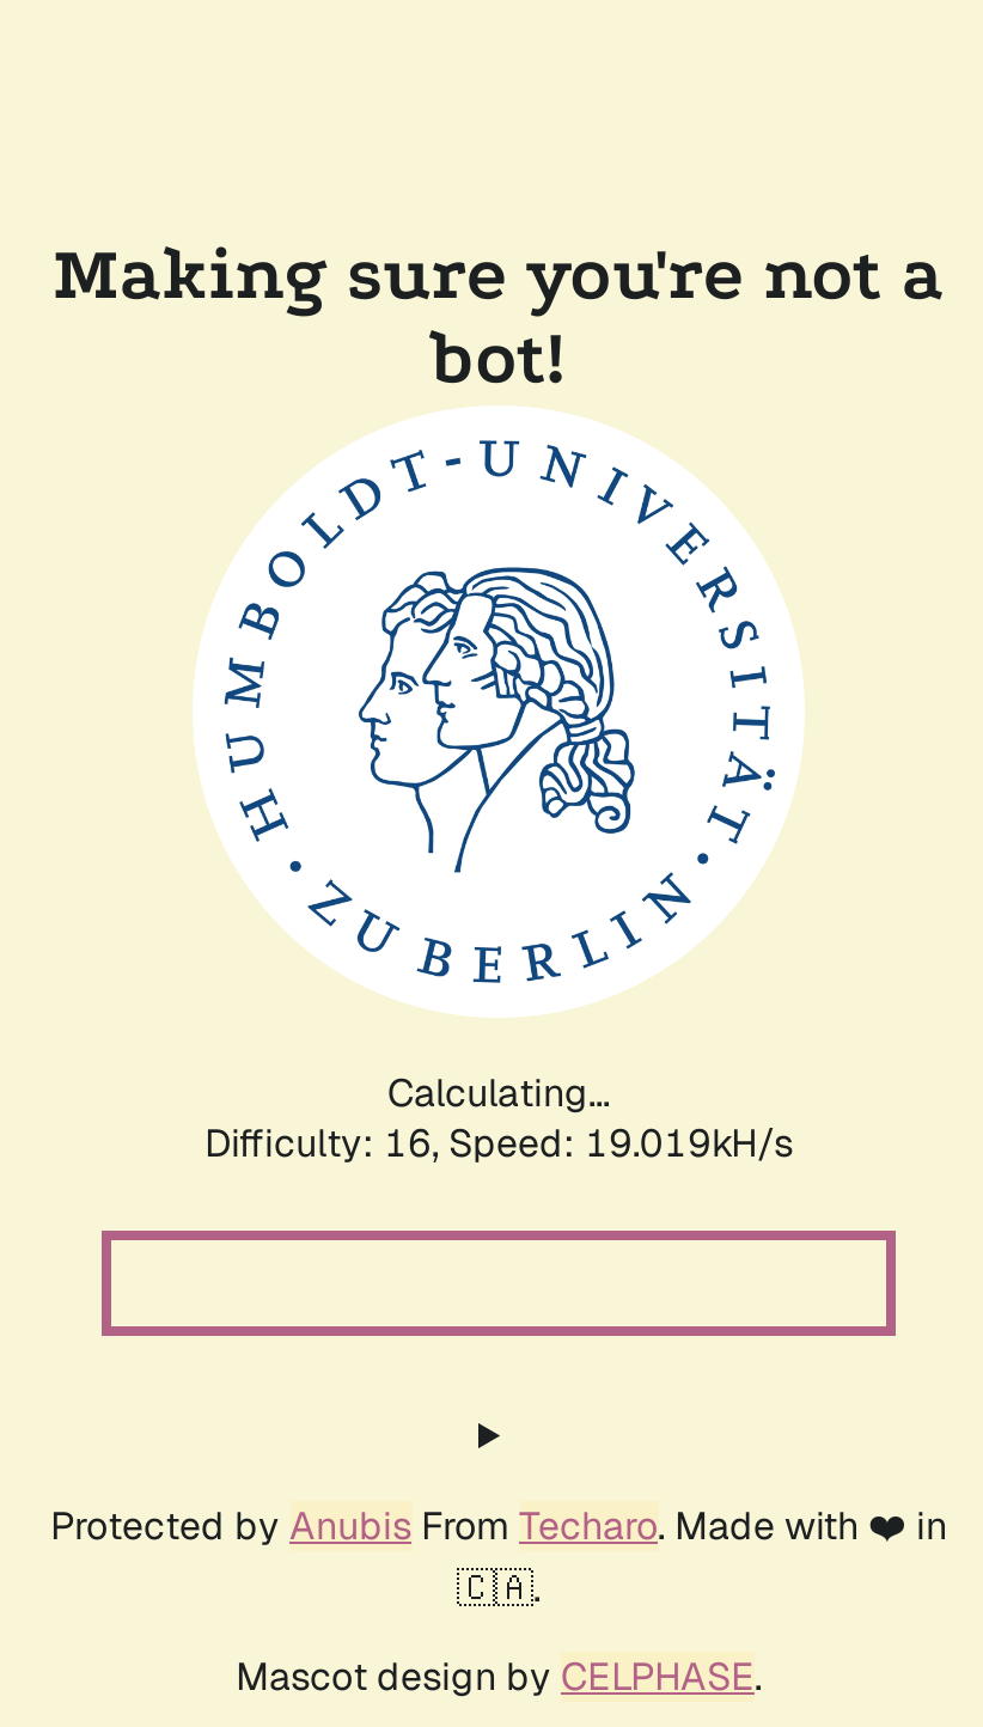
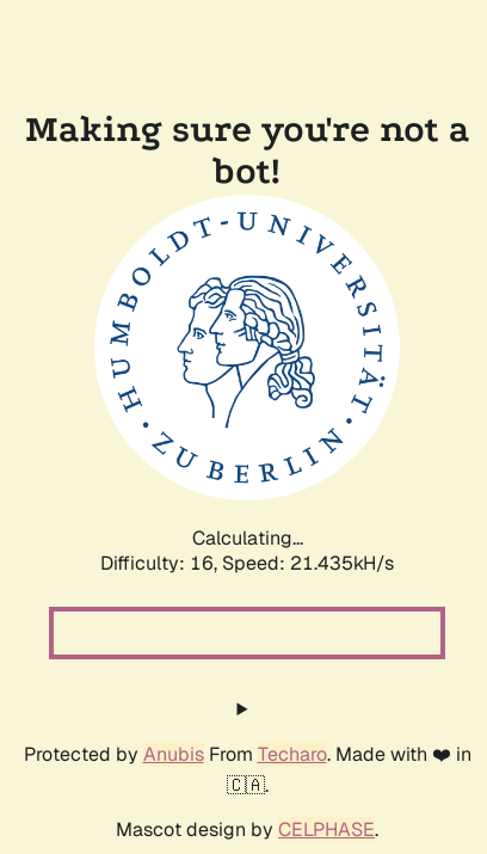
- Difficulty: 16, Speed: 19.019kH/s
+ Difficulty: 16, Speed: 21.435kH/s
